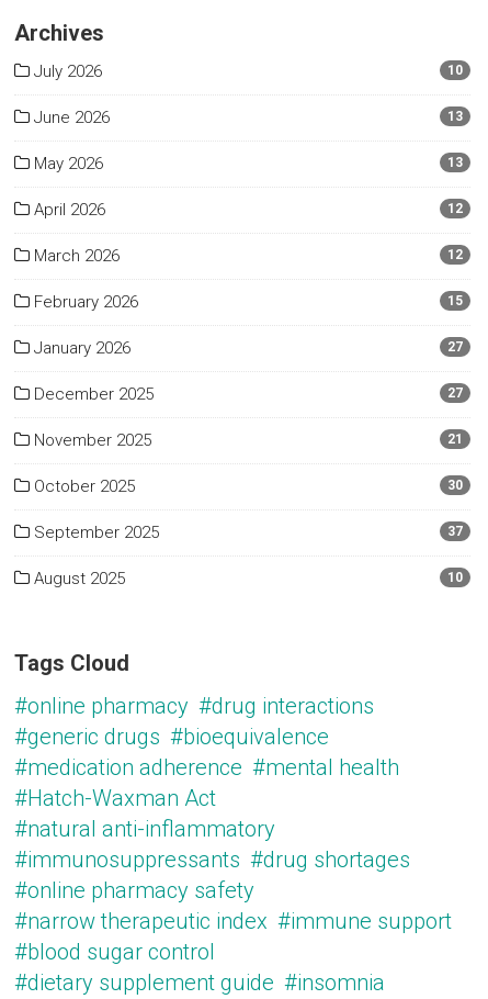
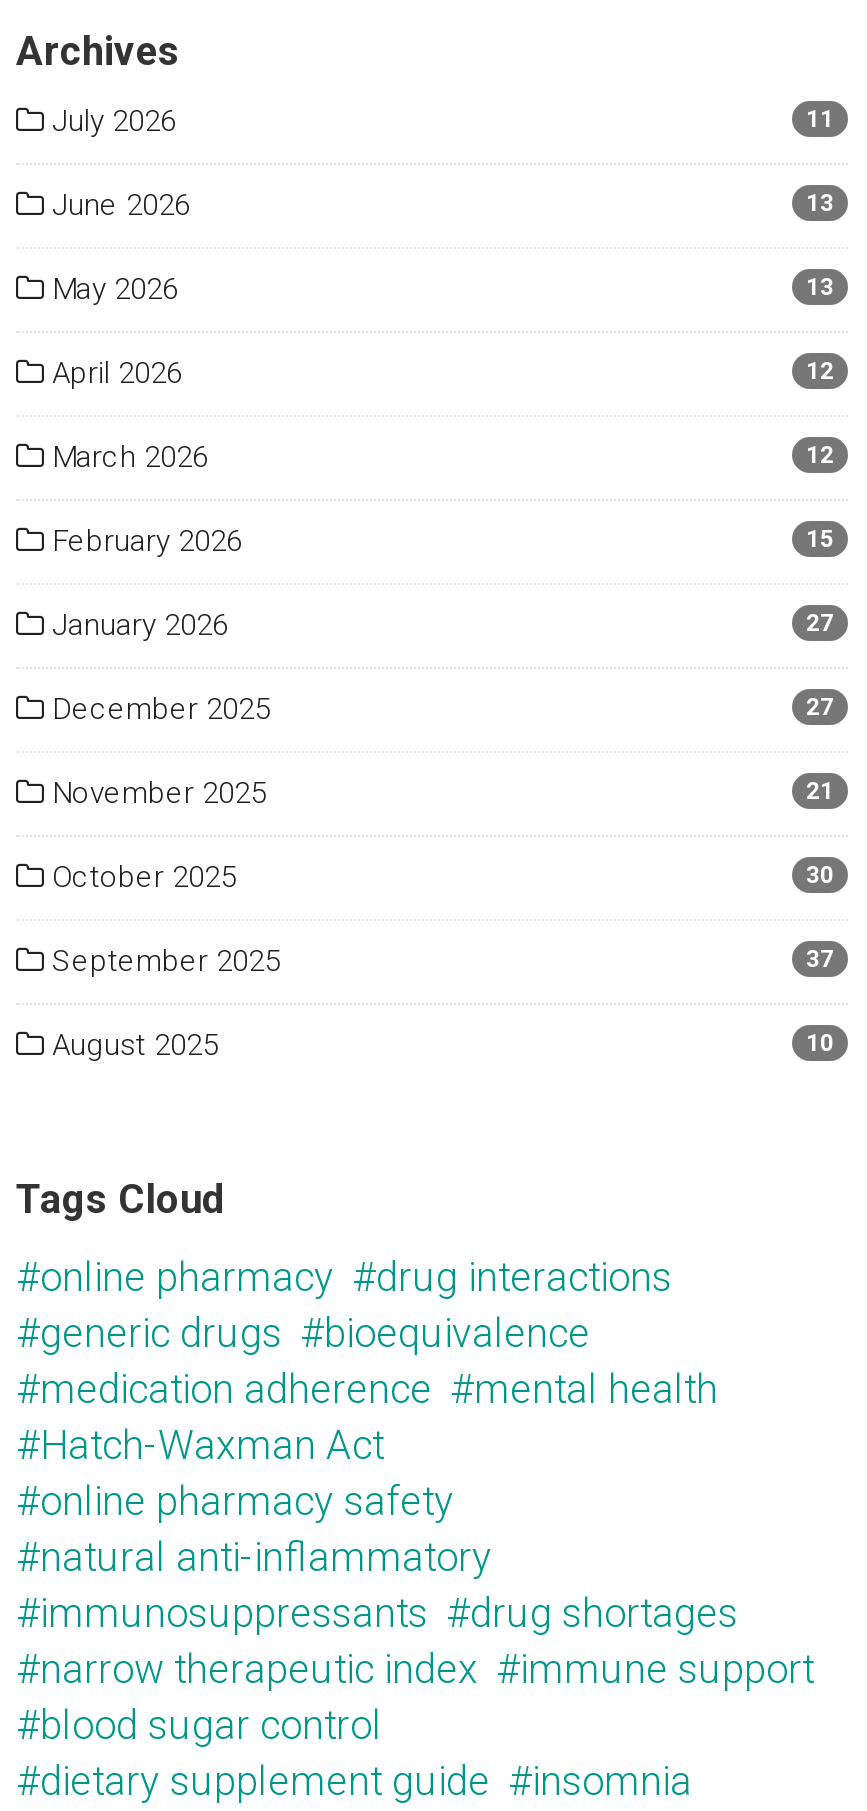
- 10
+ 11

moved down: #natural anti-inflammatory | #immunosuppressants #drug shortages

moved up: #online pharmacy safety
